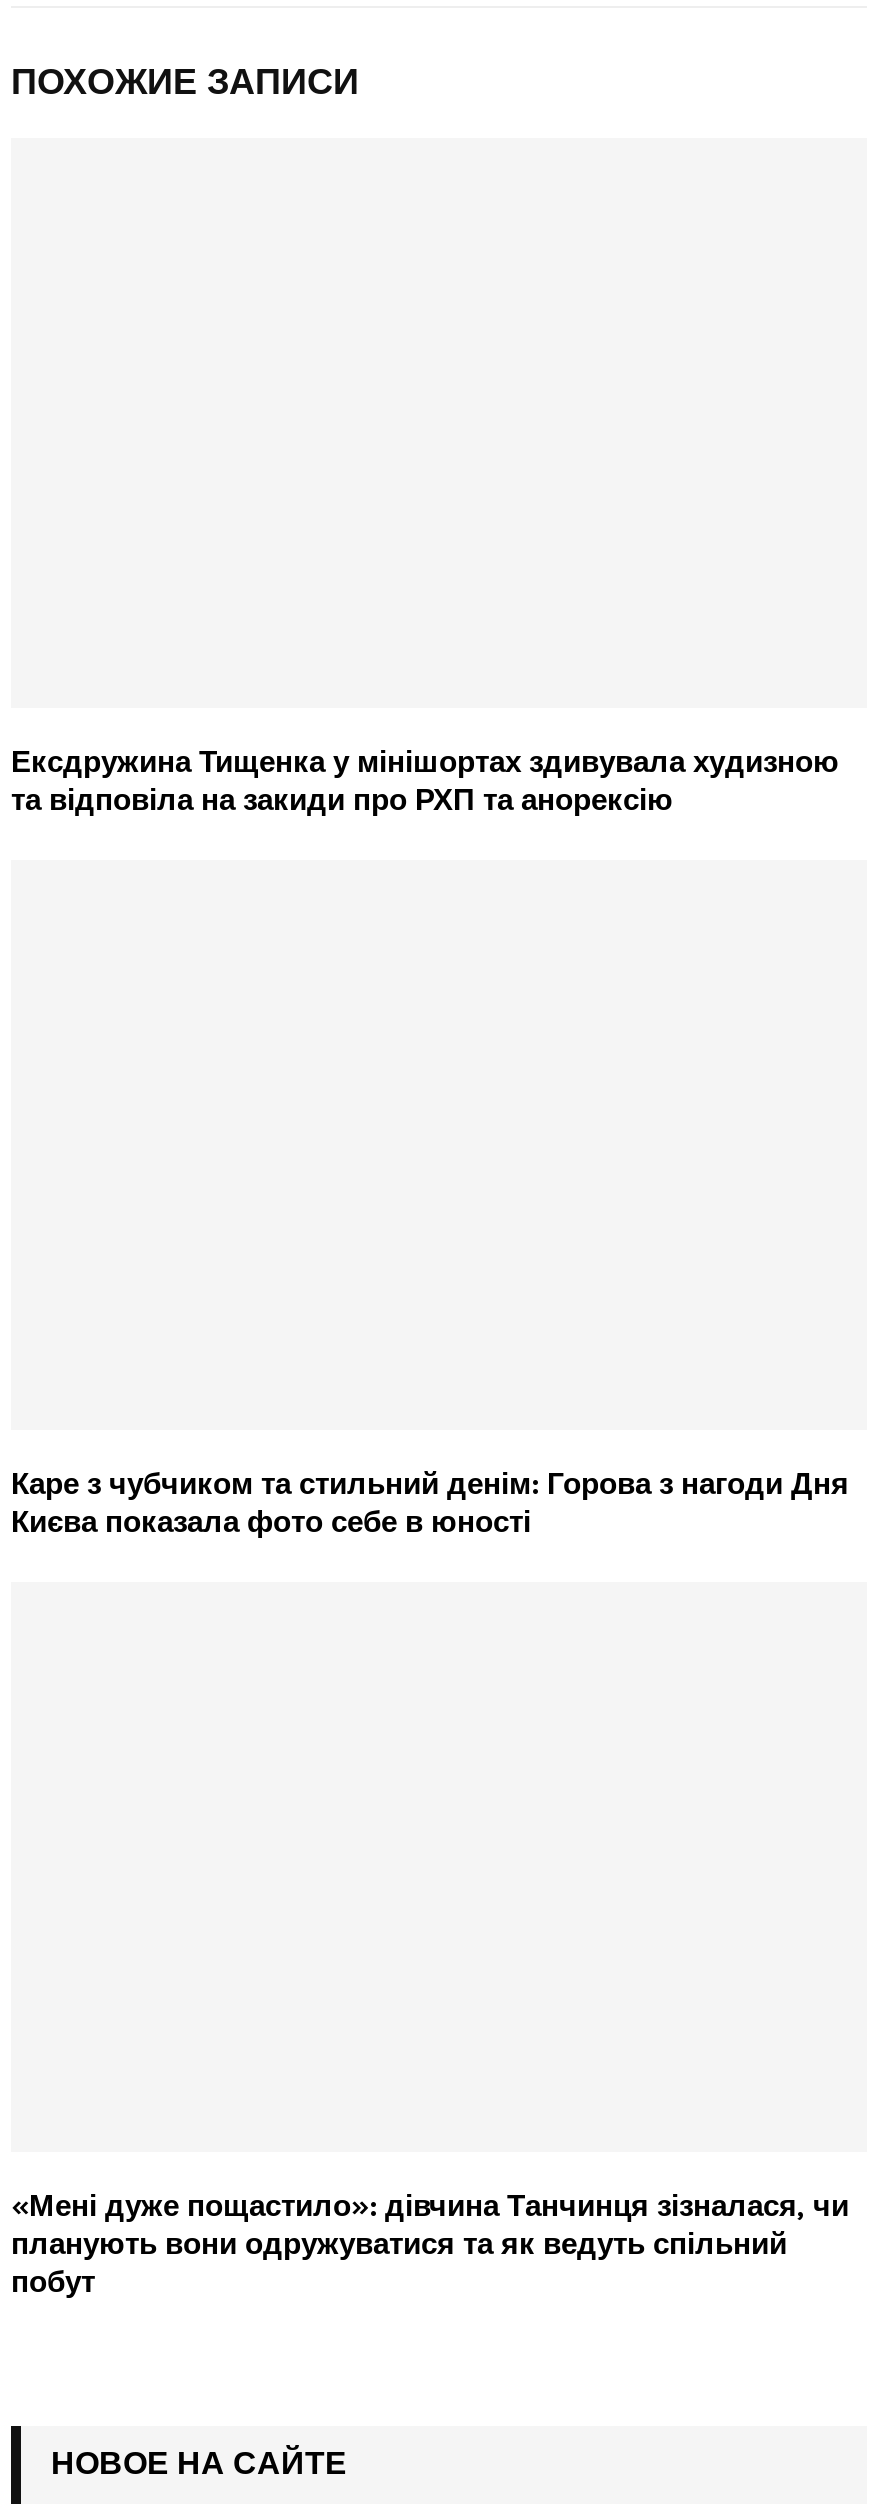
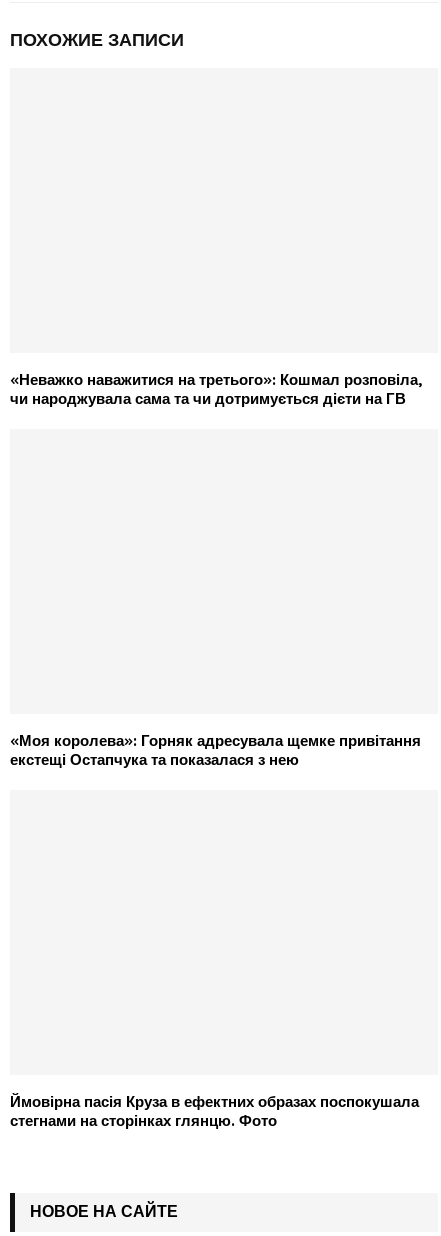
- Ексдружина Тищенка у мінішортах здивувала худизною
- та відповіла на закиди про РХП та анорексію
+ «Неважко наважитися на третього»: Кошмал розповіла,
+ чи народжувала сама та чи дотримується дієти на ГВ

- Каре з чубчиком та стильний денім: Горова з нагоди Дня
- Києва показала фото себе в юності
+ «Моя королева»: Горняк адресувала щемке привітання
+ екстещі Остапчука та показалася з нею

- «Мені дуже пощастило»: дівчина Танчинця зізналася, чи
- планують вони одружуватися та як ведуть спільний
- побут
+ Ймовірна пасія Круза в ефектних образах поспокушала
+ стегнами на сторінках глянцю. Фото
